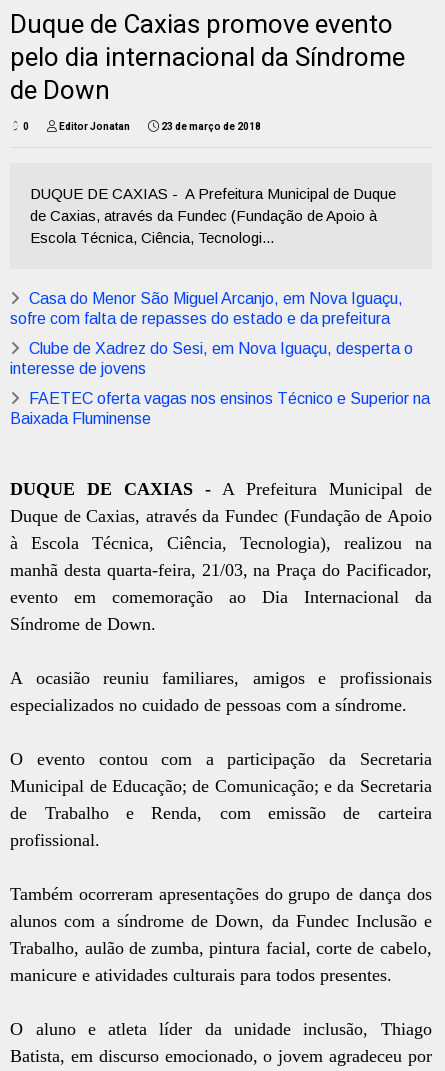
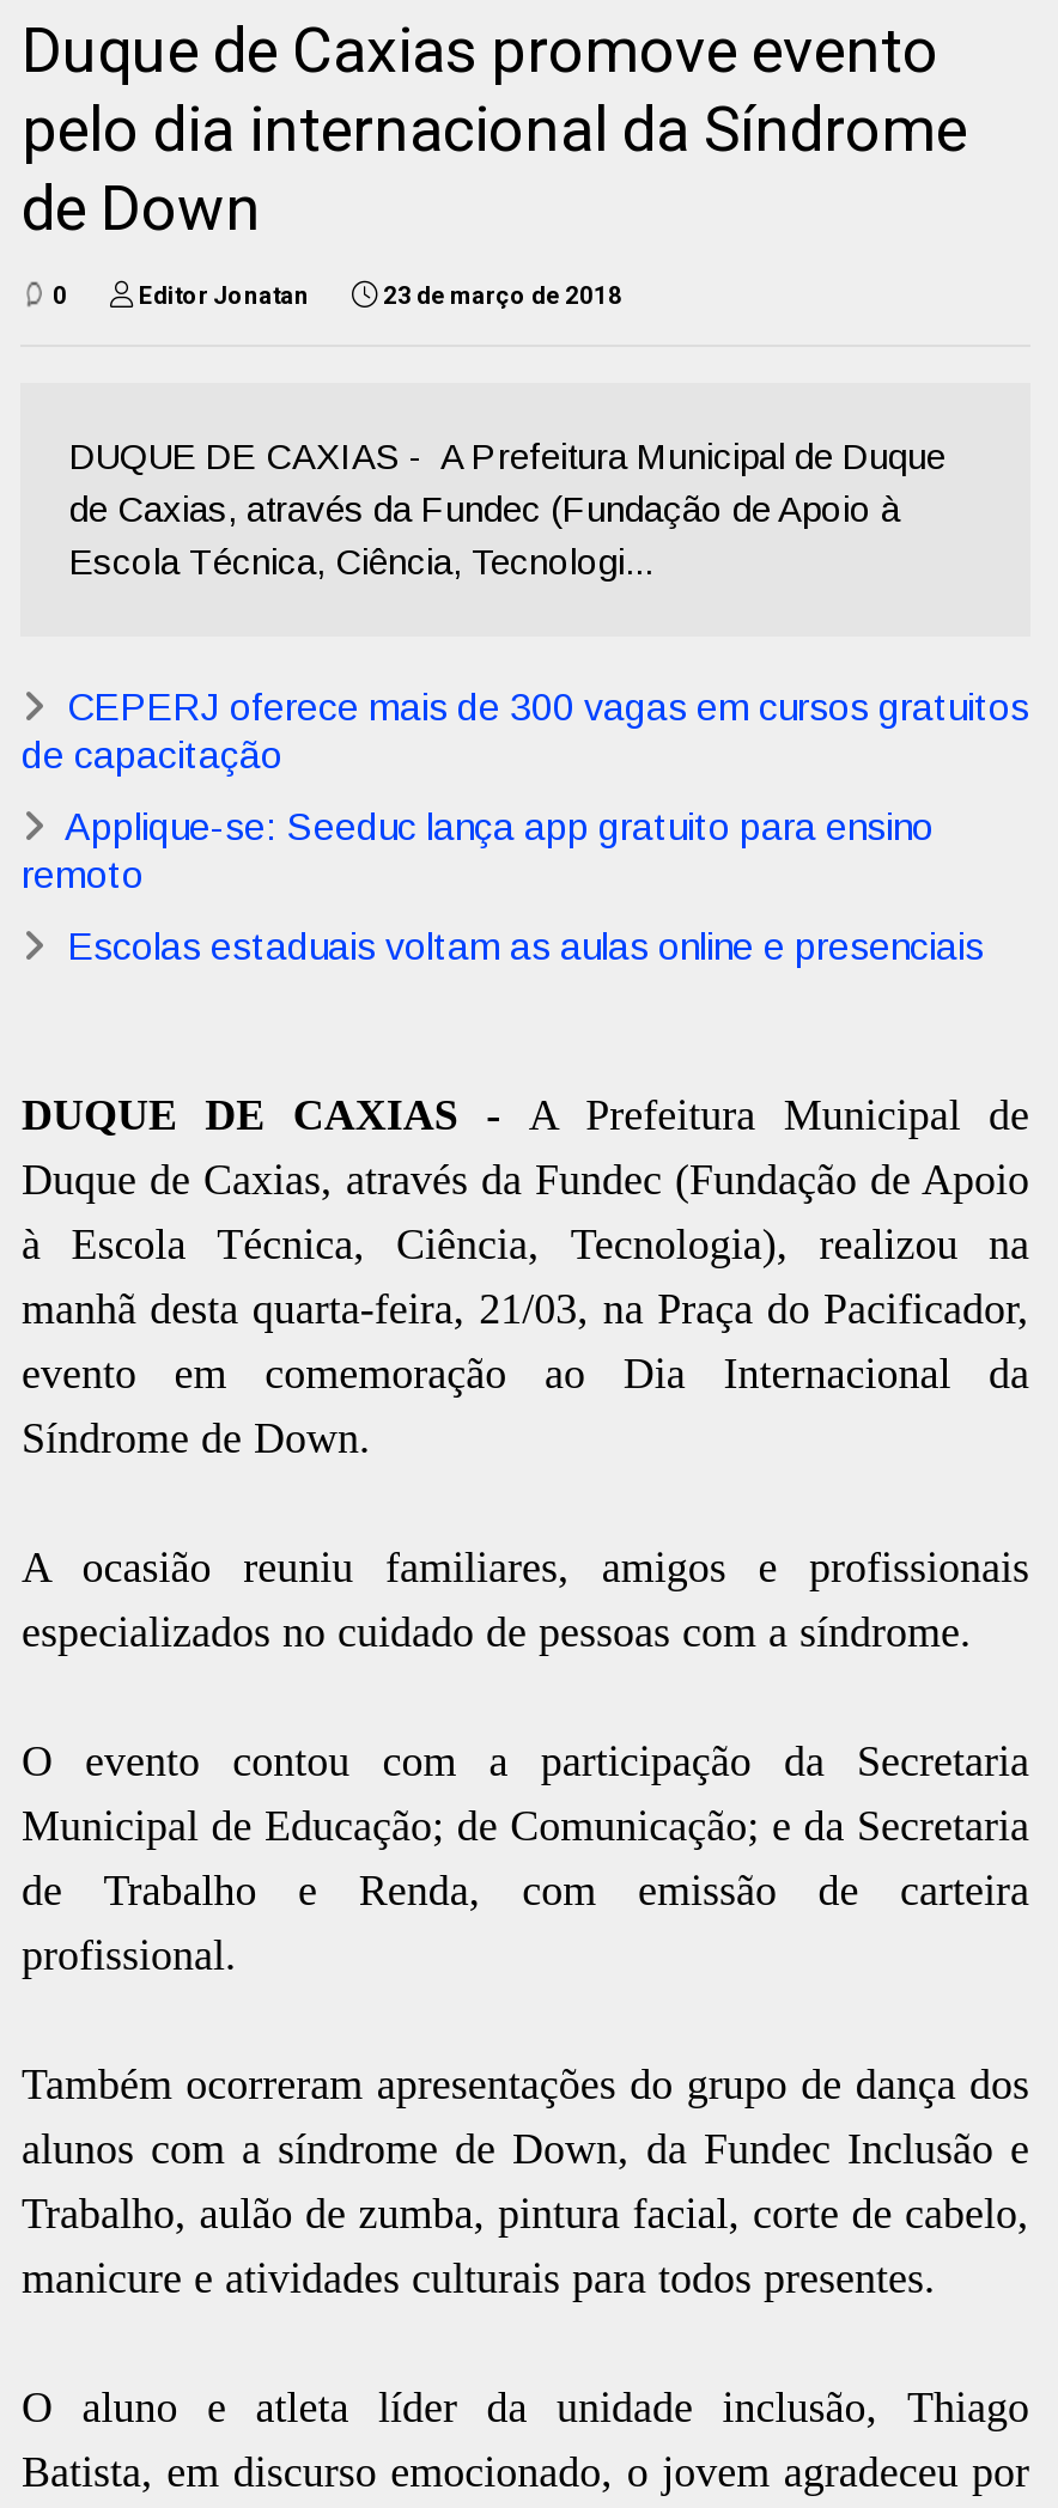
- Casa do Menor São Miguel Arcanjo, em Nova Iguaçu,
- sofre com falta de repasses do estado e da prefeitura
+ CEPERJ oferece mais de 300 vagas em cursos gratuitos
+ de capacitação

- Clube de Xadrez do Sesi, em Nova Iguaçu, desperta o
- interesse de jovens
+ Applique-se: Seeduc lança app gratuito para ensino
+ remoto

- FAETEC oferta vagas nos ensinos Técnico e Superior na
- Baixada Fluminense
+ Escolas estaduais voltam as aulas online e presenciais
